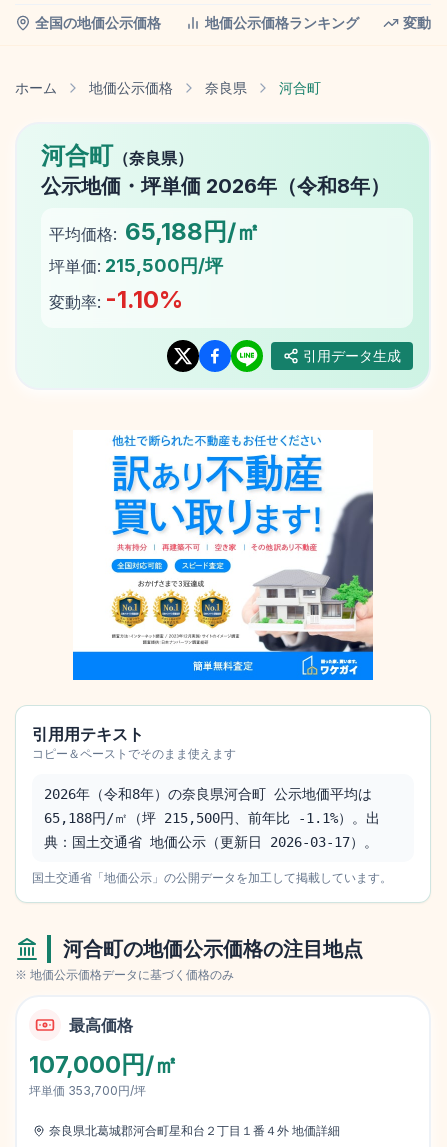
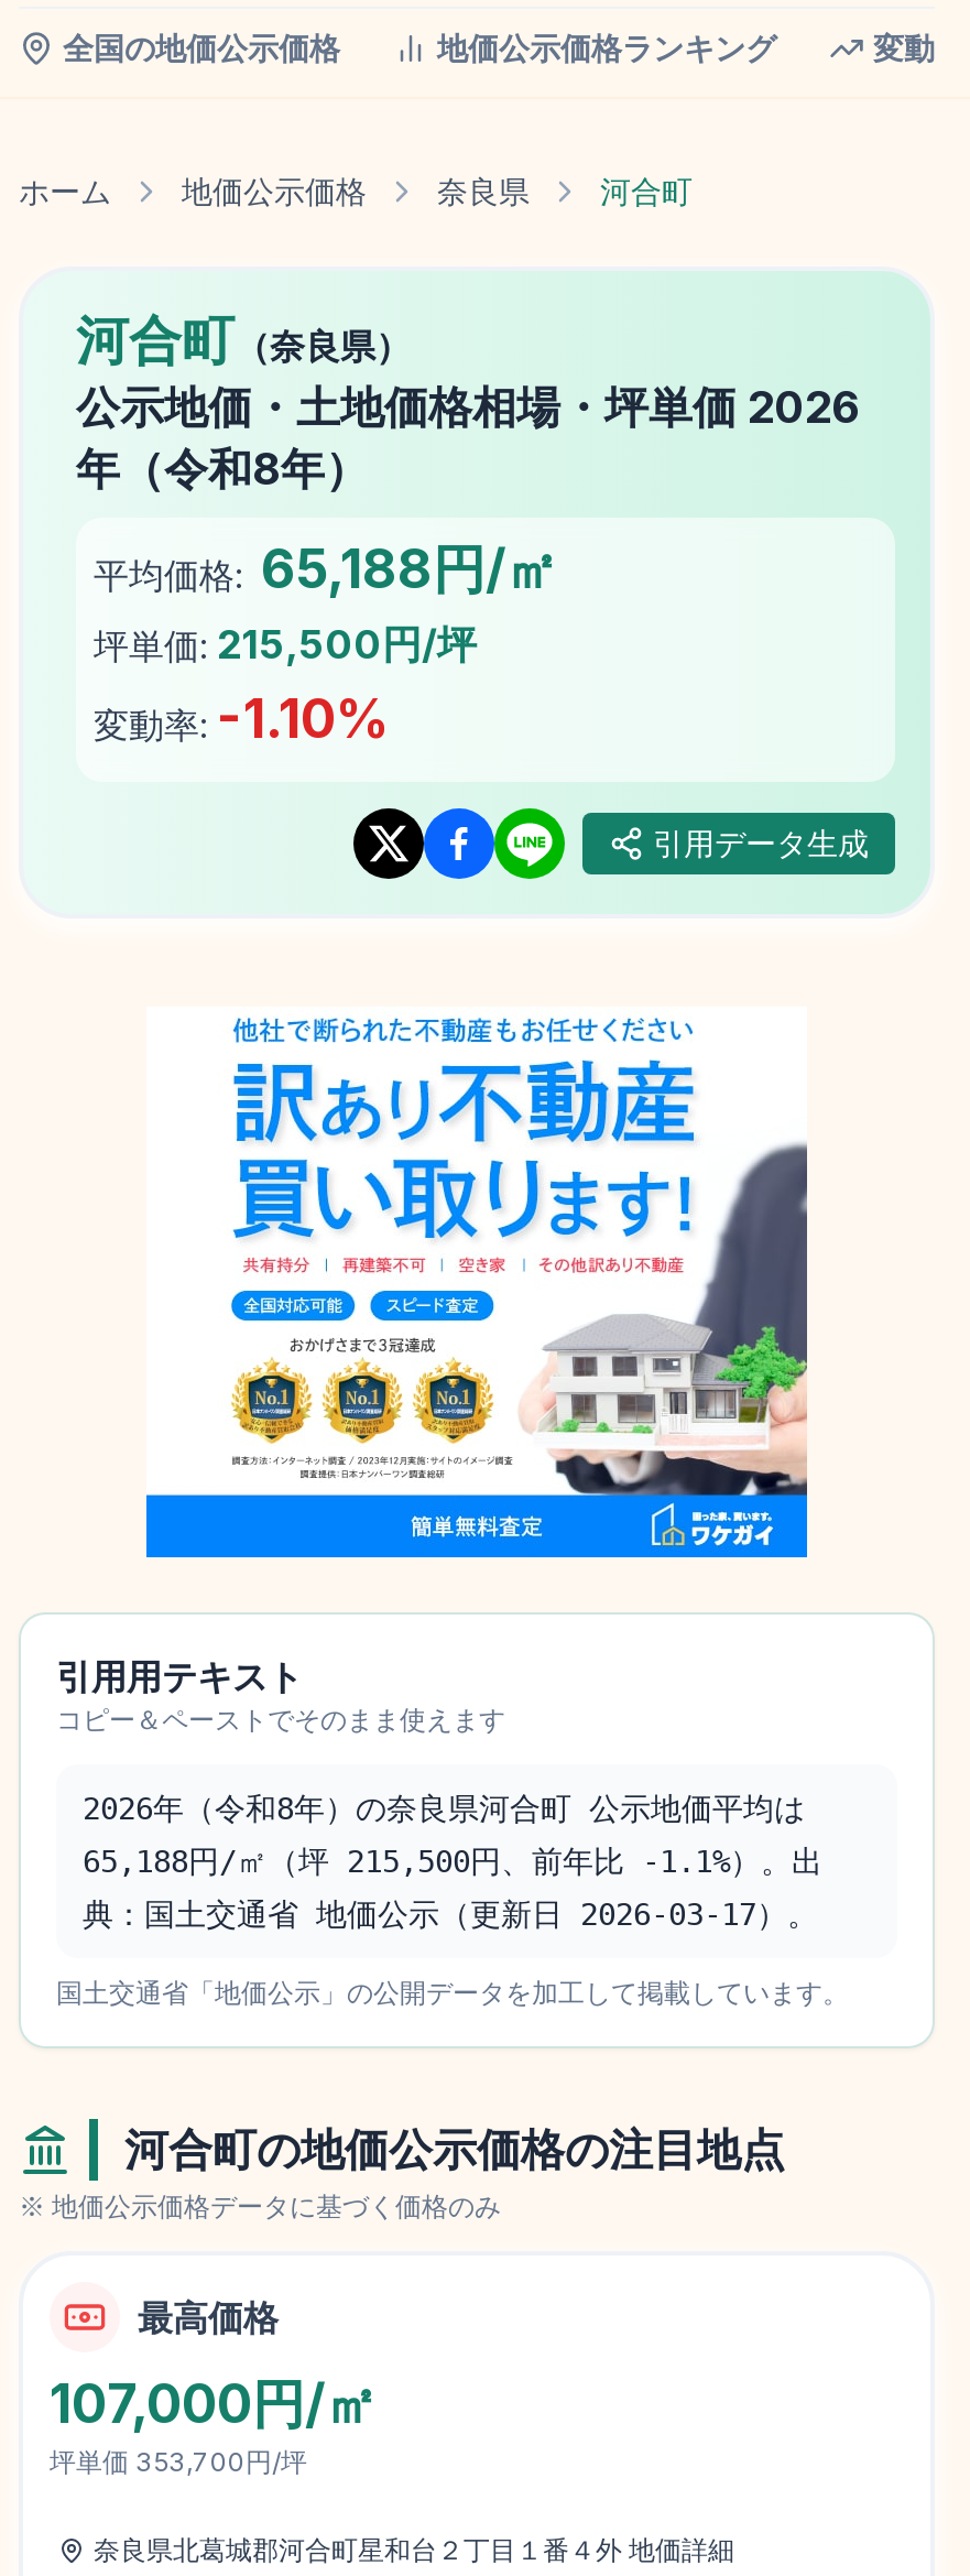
- 公示地価・坪単価2026年（令和8年）
+ 公示地価・土地価格相場・坪単価2026
+ 年（令和8年）
